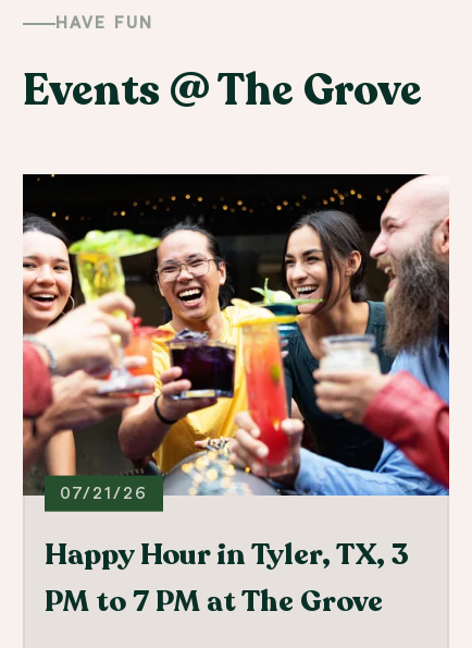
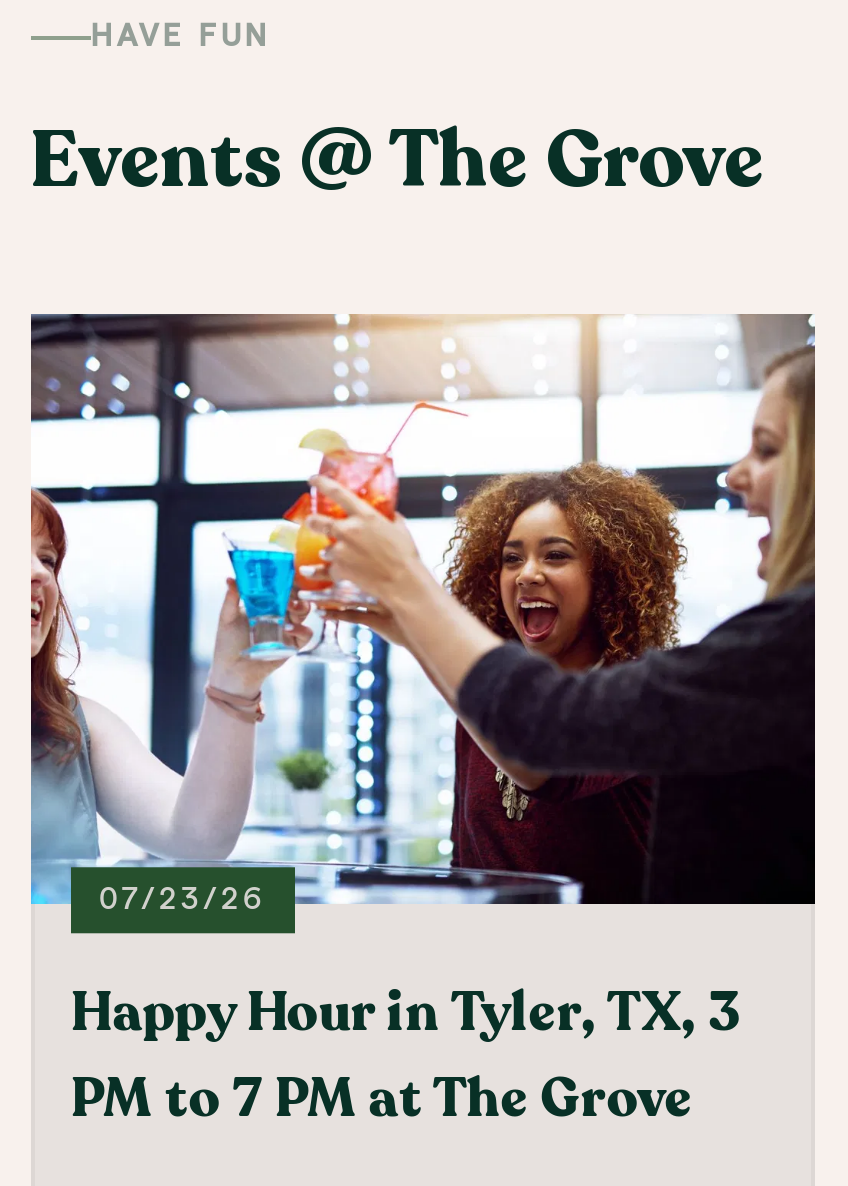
- [image]
- 07/21/26
+ [image]
+ 07/23/26
